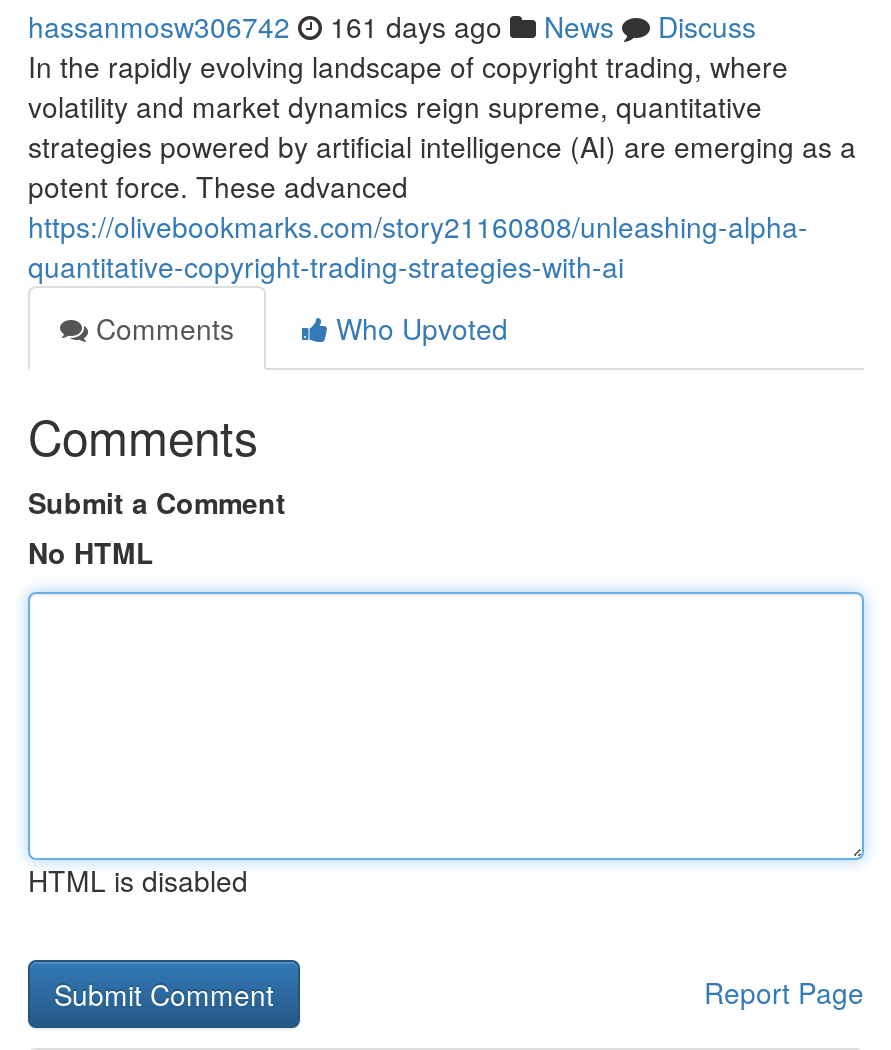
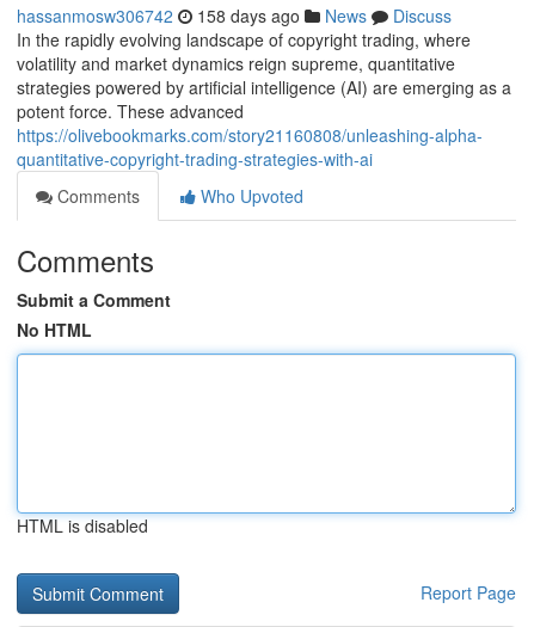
- hassanmosw306742 161 days ago News Discuss
+ hassanmosw306742 158 days ago News Discuss
